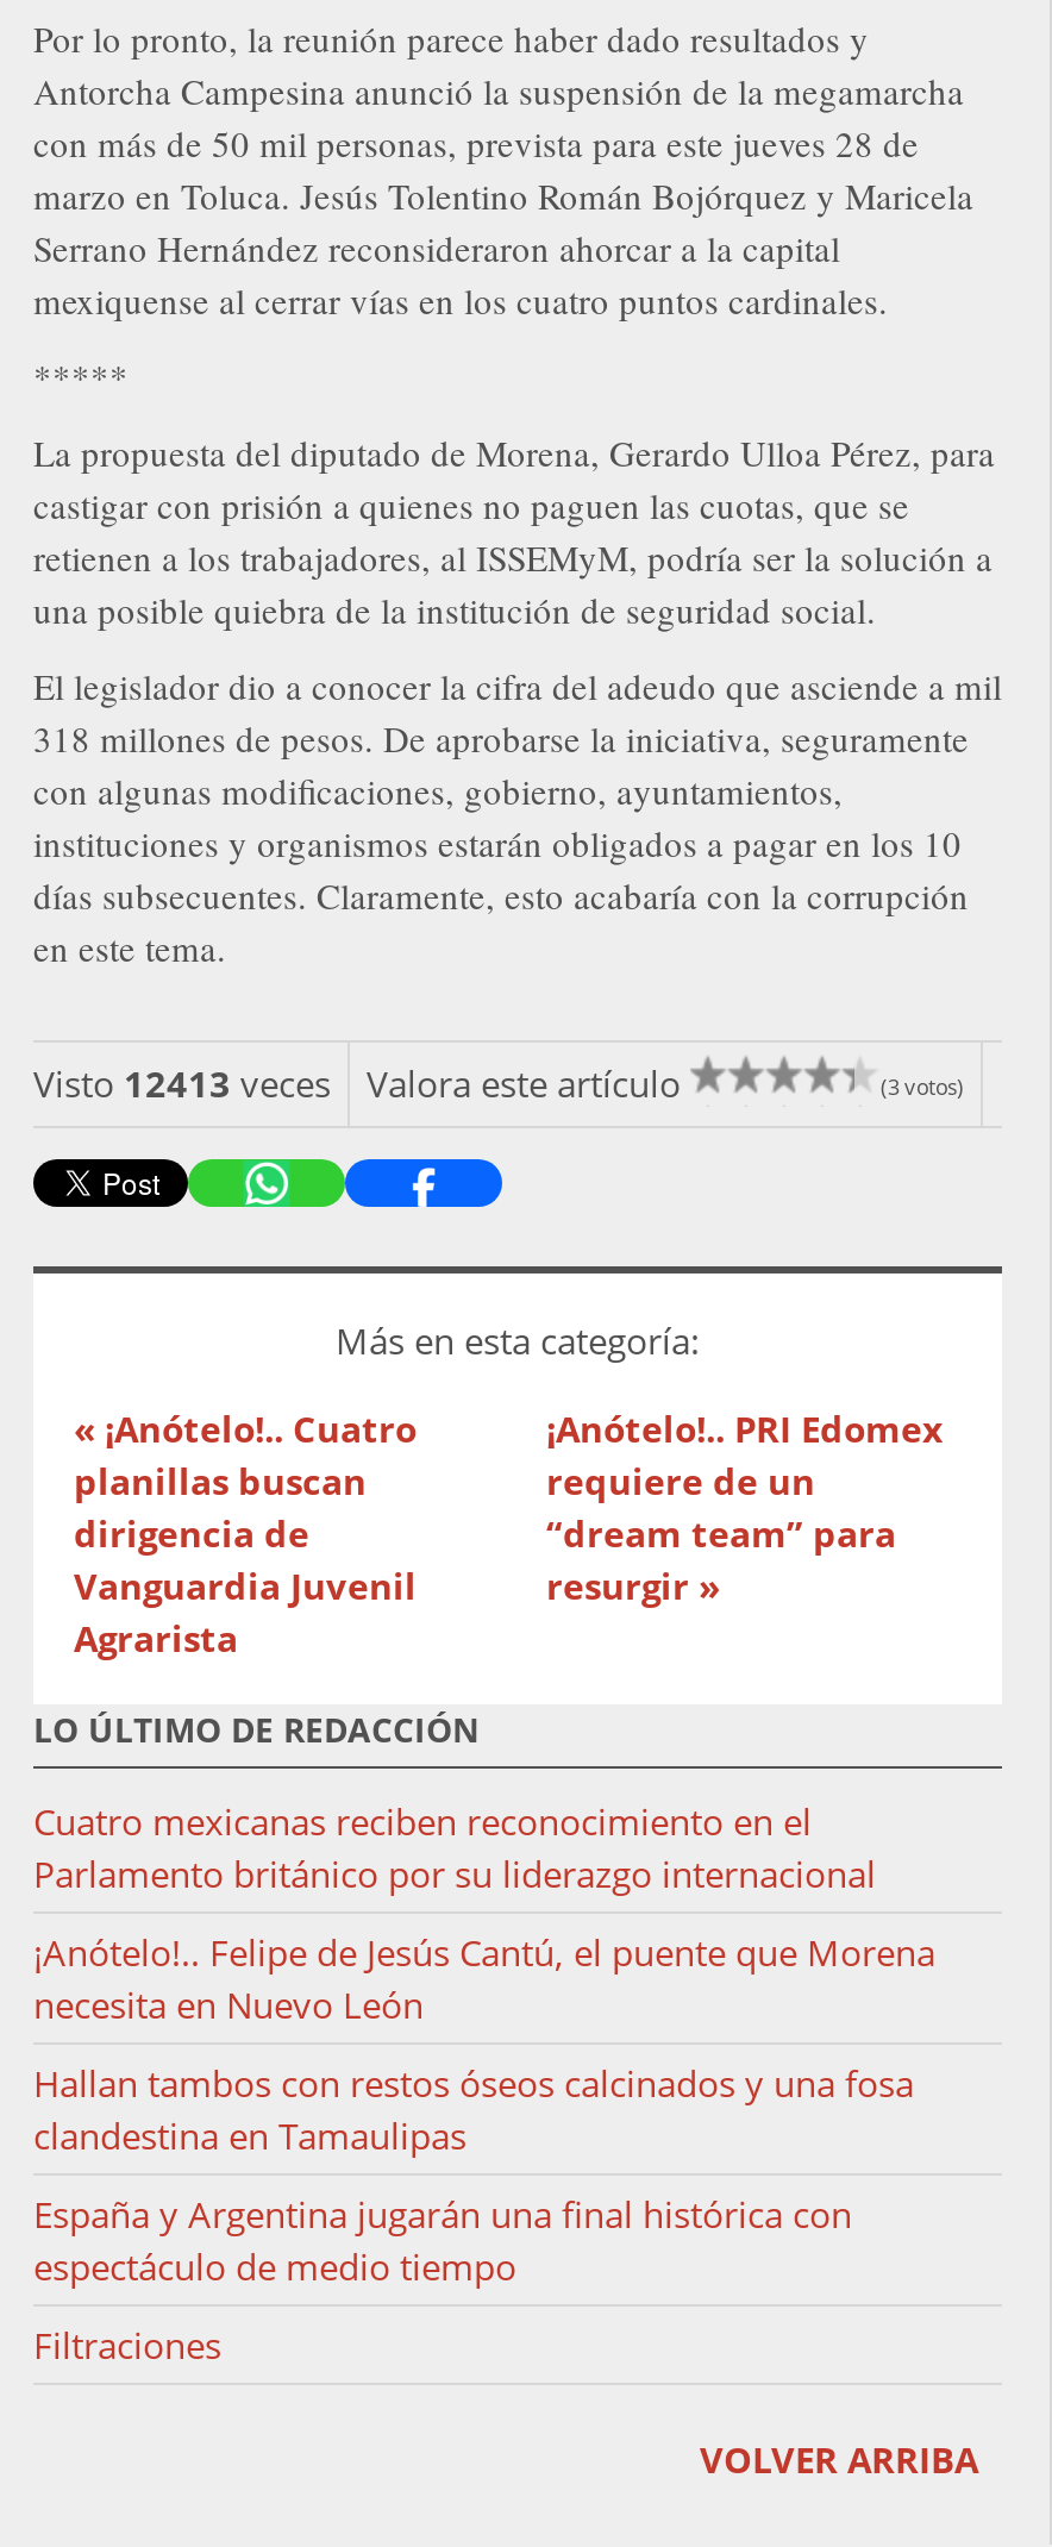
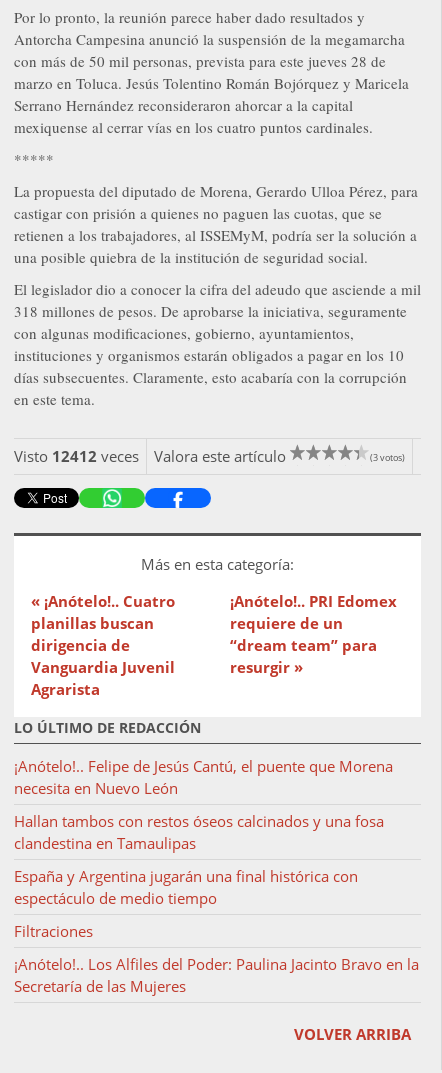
- Visto 12413 veces Valora este artículo
+ Visto 12412 veces Valora este artículo

- Cuatro mexicanas reciben reconocimiento en el
- Parlamento británico por su liderazgo internacional

moved up: ¡Anótelo!.. Felipe de Jesús Cantú, el puente que Morena | necesita en Nuevo León | Hallan tambos con restos óseos calcinados y una fosa | clandestina en Tamaulipas | España y Argentina jugarán una final histórica con | espectáculo de medio tiempo | Filtraciones

+ ¡Anótelo!.. Los Alfiles del Poder: Paulina Jacinto Bravo en la
+ Secretaría de las Mujeres
